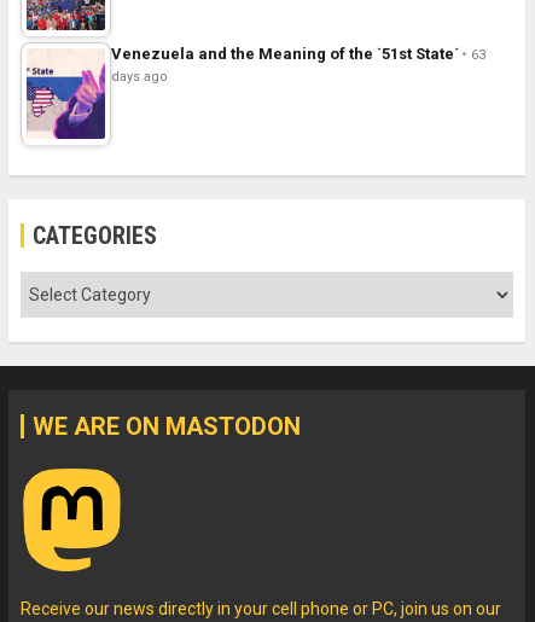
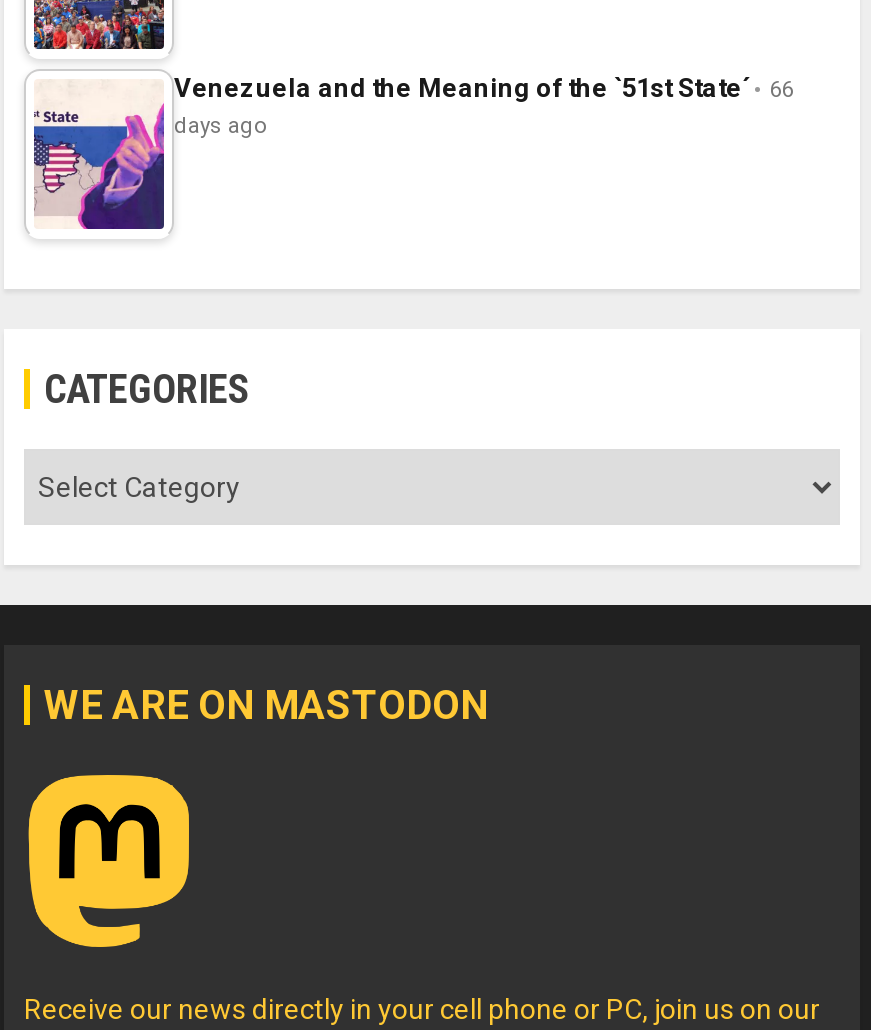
- Venezuela and the Meaning of the `51st State´ 63
+ Venezuela and the Meaning of the `51st State´ 66
